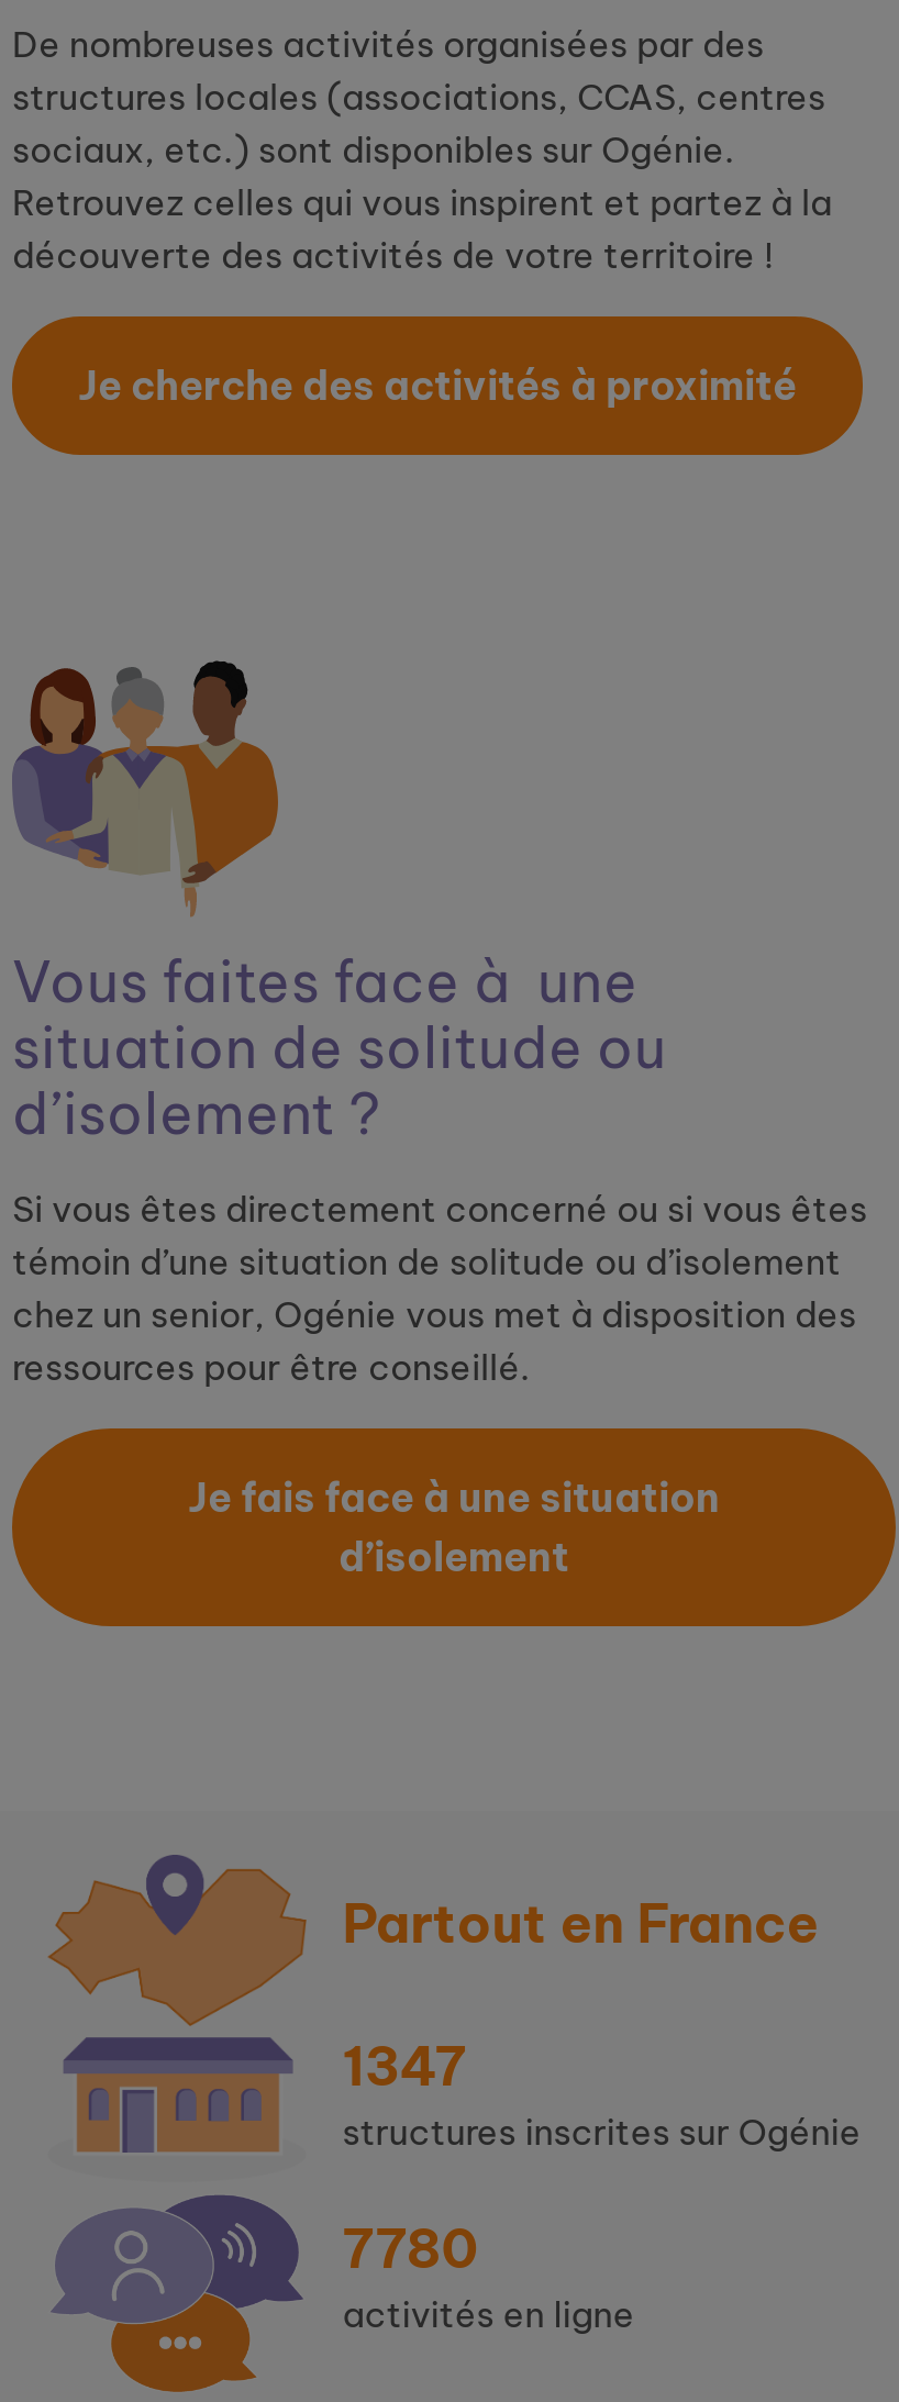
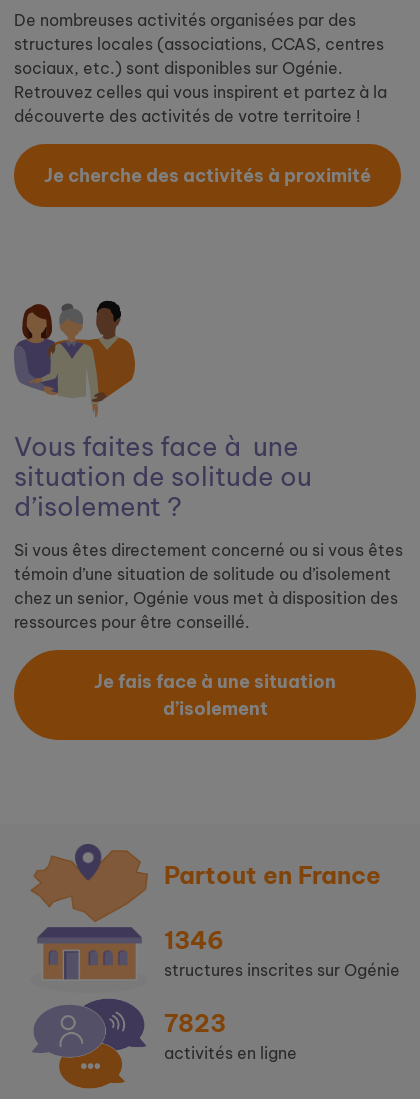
- 1347
+ 1346

- 7780
+ 7823
